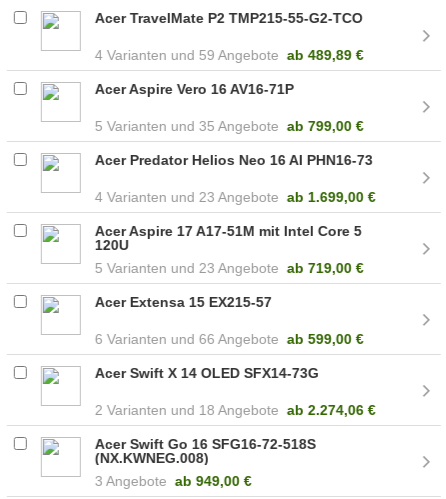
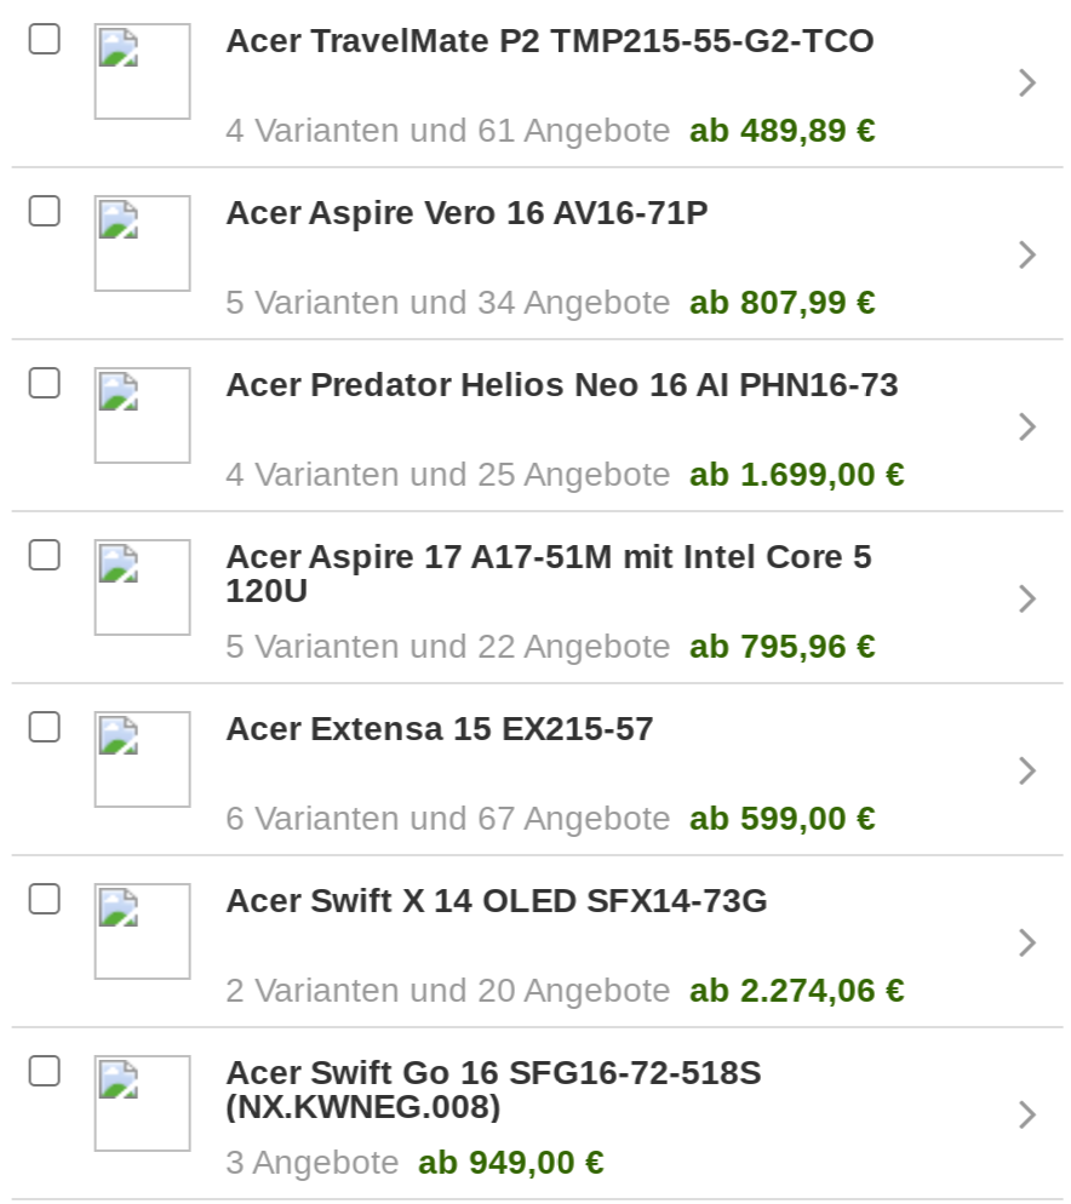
- 59 Angebote ab 489,89 €
+ 61 Angebote ab 489,89 €

- 35 Angebote ab 799,00 €
+ 34 Angebote ab 807,99 €

- 23 Angebote ab 1.699,00 €
+ 25 Angebote ab 1.699,00 €

- 23 Angebote ab 719,00 €
+ 22 Angebote ab 795,96 €

- 66 Angebote ab 599,00 €
+ 67 Angebote ab 599,00 €

- 18 Angebote ab 2.274,06 €
+ 20 Angebote ab 2.274,06 €
